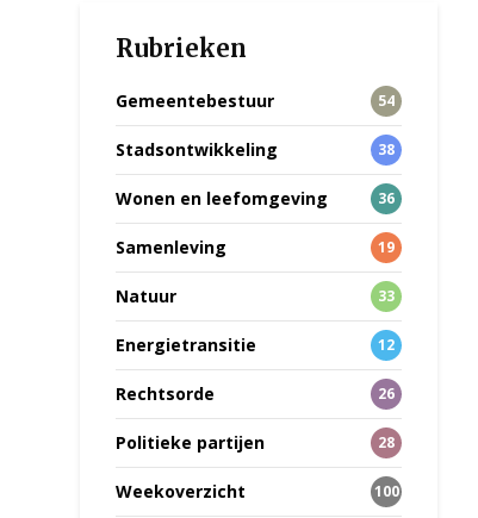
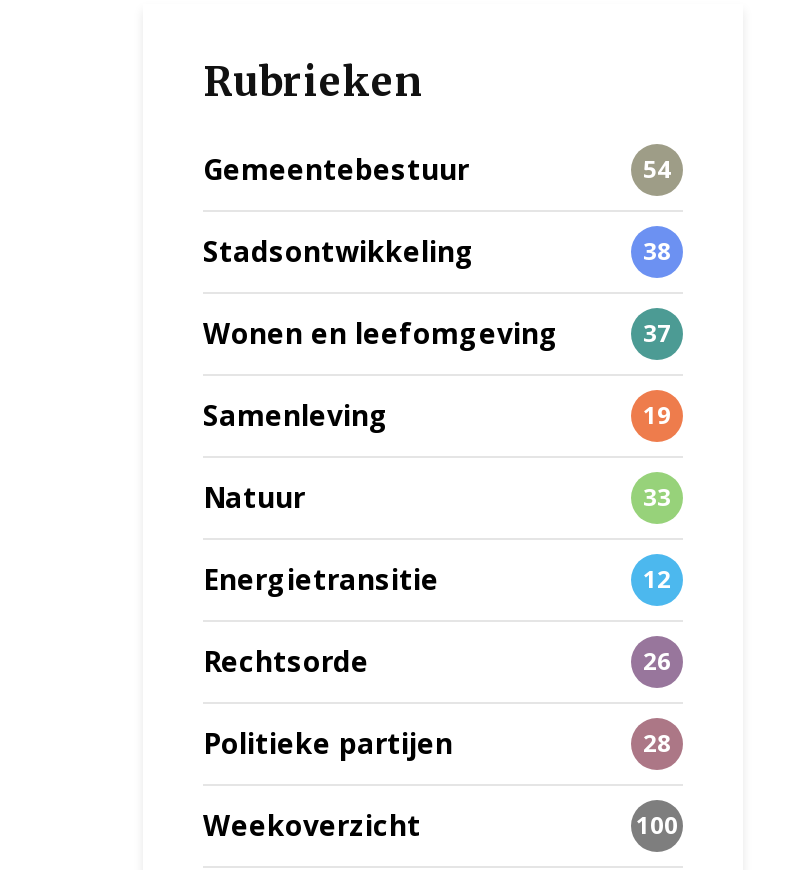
- 36
+ 37
